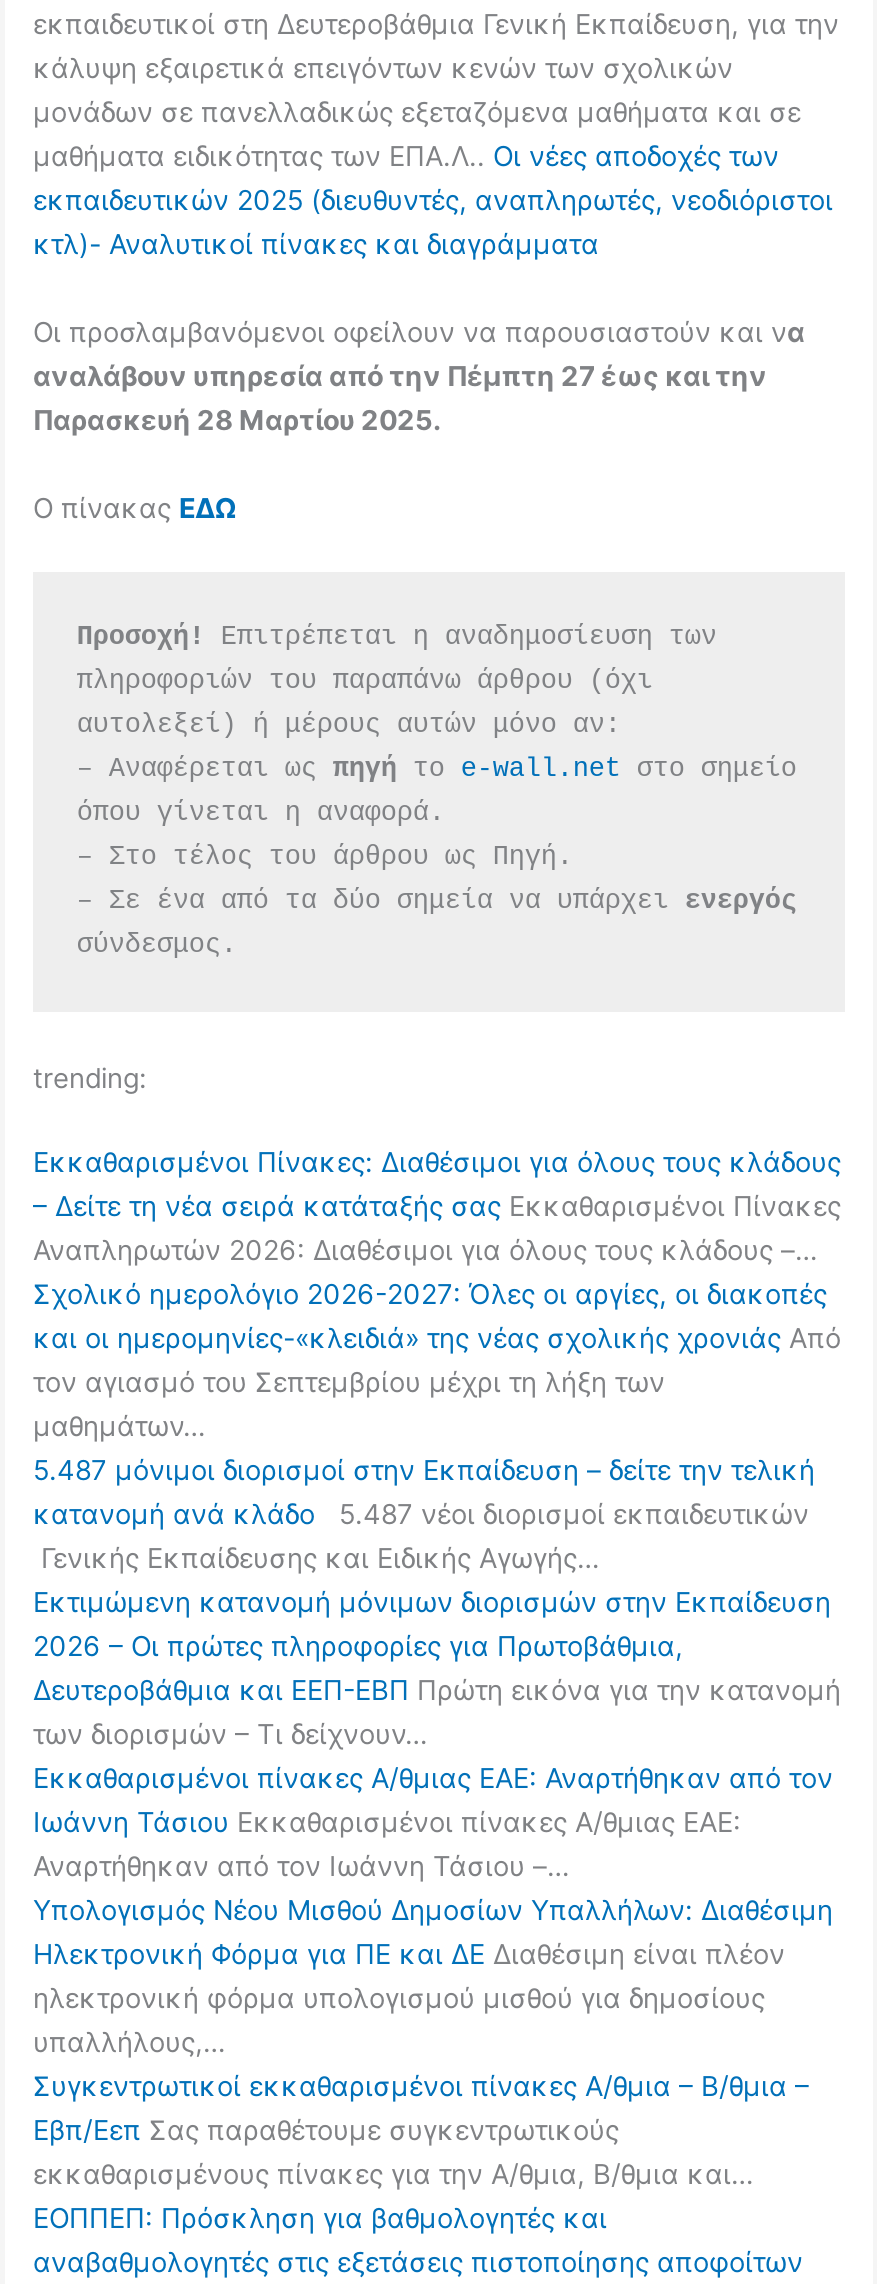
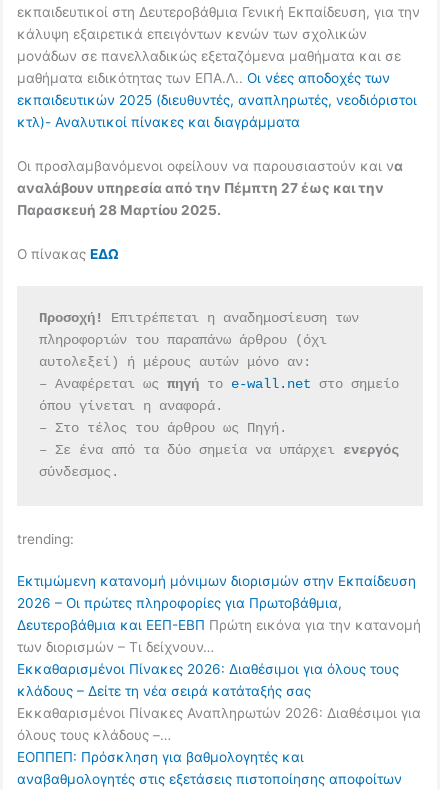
- Εκκαθαρισμένοι Πίνακες: Διαθέσιμοι για όλους τους κλάδους
- – Δείτε τη νέα σειρά κατάταξής σας Εκκαθαρισμένοι Πίνακες
- Αναπληρωτών 2026: Διαθέσιμοι για όλους τους κλάδους –…
- Σχολικό ημερολόγιο 2026-2027: Όλες οι αργίες, οι διακοπές
- και οι ημερομηνίες-«κλειδιά» της νέας σχολικής χρονιάς Από
- τον αγιασμό του Σεπτεμβρίου μέχρι τη λήξη των
- μαθημάτων…
- 5.487 μόνιμοι διορισμοί στην Εκπαίδευση – δείτε την τελική
- κατανομή ανά κλάδο 5.487 νέοι διορισμοί εκπαιδευτικών
- Γενικής Εκπαίδευσης και Ειδικής Αγωγής…

- Εκκαθαρισμένοι πίνακες Α/θμιας ΕΑΕ: Αναρτήθηκαν από τον
- Ιωάννη Τάσιου Εκκαθαρισμένοι πίνακες Α/θμιας ΕΑΕ:
- Αναρτήθηκαν από τον Ιωάννη Τάσιου –…
- Υπολογισμός Νέου Μισθού Δημοσίων Υπαλλήλων: Διαθέσιμη
- Ηλεκτρονική Φόρμα για ΠΕ και ΔΕ Διαθέσιμη είναι πλέον
- ηλεκτρονική φόρμα υπολογισμού μισθού για δημοσίους
- υπαλλήλους,…
- Συγκεντρωτικοί εκκαθαρισμένοι πίνακες Α/θμια – Β/θμια –
- Εβπ/Εεπ Σας παραθέτουμε συγκεντρωτικούς
- εκκαθαρισμένους πίνακες για την Α/θμια, Β/θμια και…
+ Εκκαθαρισμένοι Πίνακες 2026: Διαθέσιμοι για όλους τους
+ κλάδους – Δείτε τη νέα σειρά κατάταξής σας
+ Εκκαθαρισμένοι Πίνακες Αναπληρωτών 2026: Διαθέσιμοι για
+ όλους τους κλάδους –…
